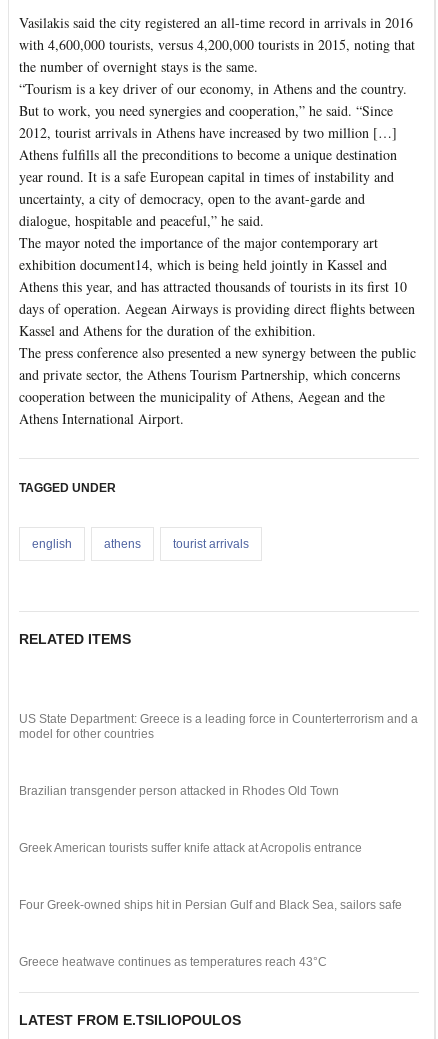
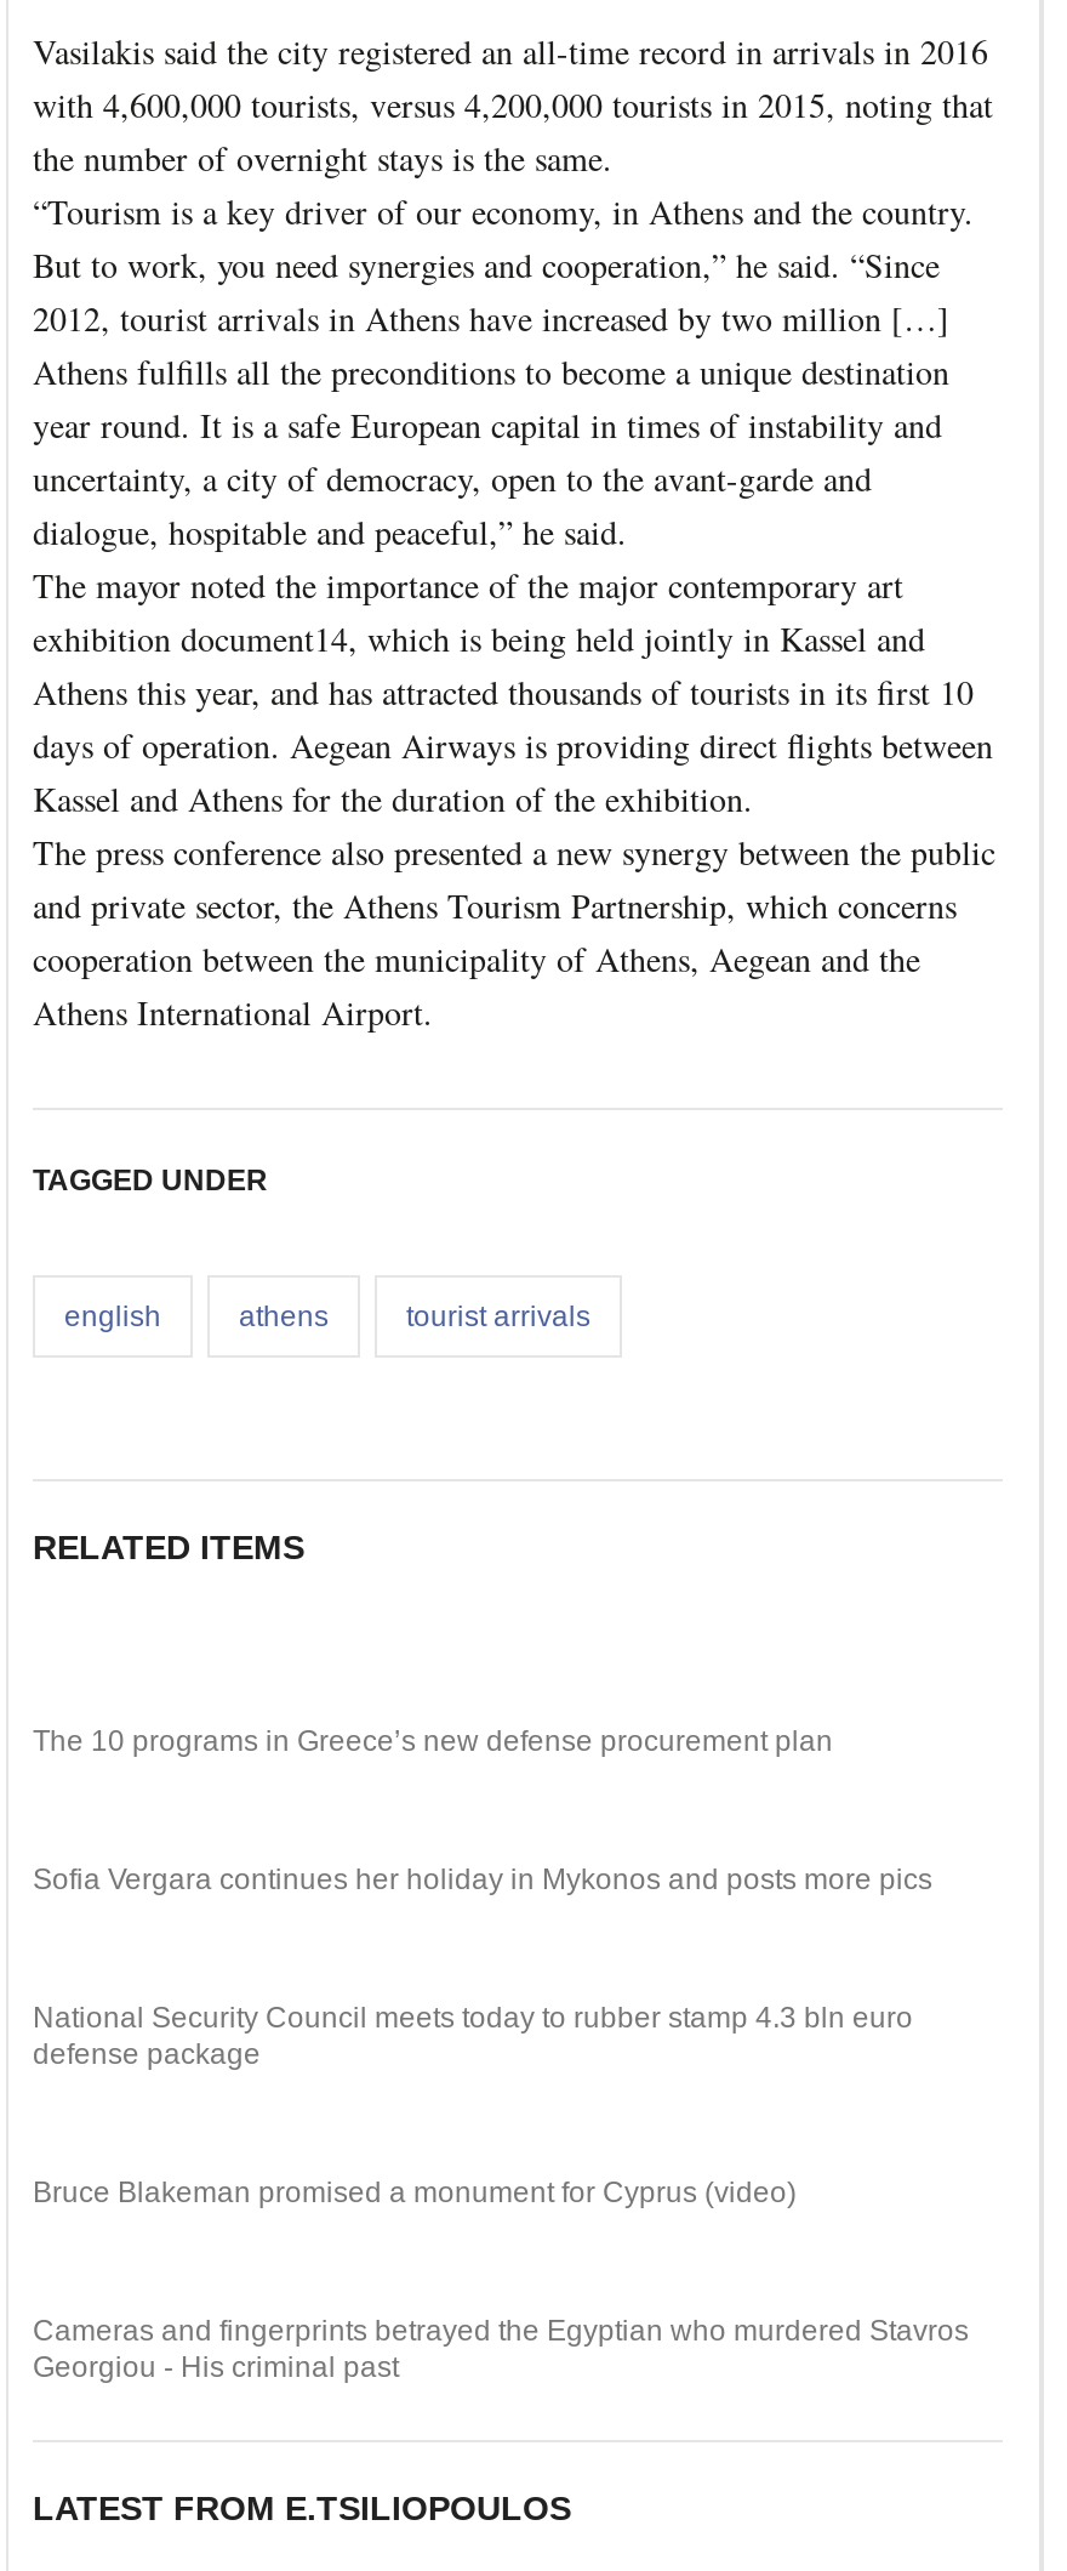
- US State Department: Greece is a leading force in Counterterrorism and a
- model for other countries
+ The 10 programs in Greece’s new defense procurement plan

- Brazilian transgender person attacked in Rhodes Old Town
+ Sofia Vergara continues her holiday in Mykonos and posts more pics

- Greek American tourists suffer knife attack at Acropolis entrance
+ National Security Council meets today to rubber stamp 4.3 bln euro
+ defense package

- Four Greek-owned ships hit in Persian Gulf and Black Sea, sailors safe
+ Bruce Blakeman promised a monument for Cyprus (video)

- Greece heatwave continues as temperatures reach 43°C
+ Cameras and fingerprints betrayed the Egyptian who murdered Stavros
+ Georgiou - His criminal past
